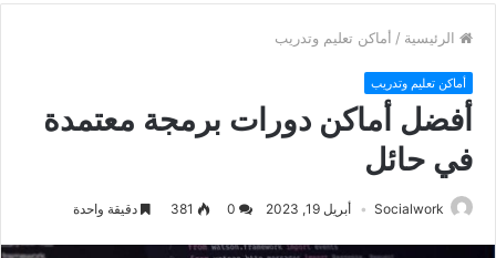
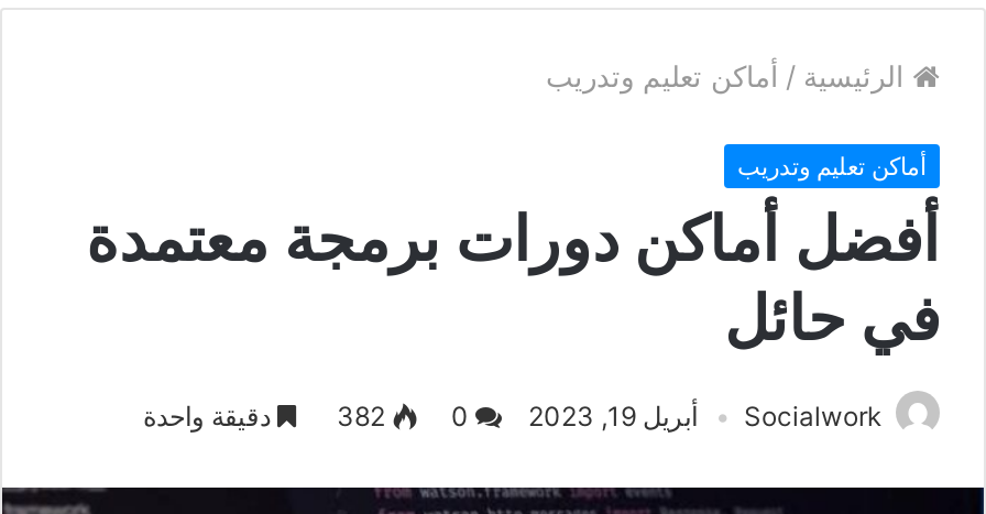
- 381 دقيقة واحدة
+ 382 دقيقة واحدة
